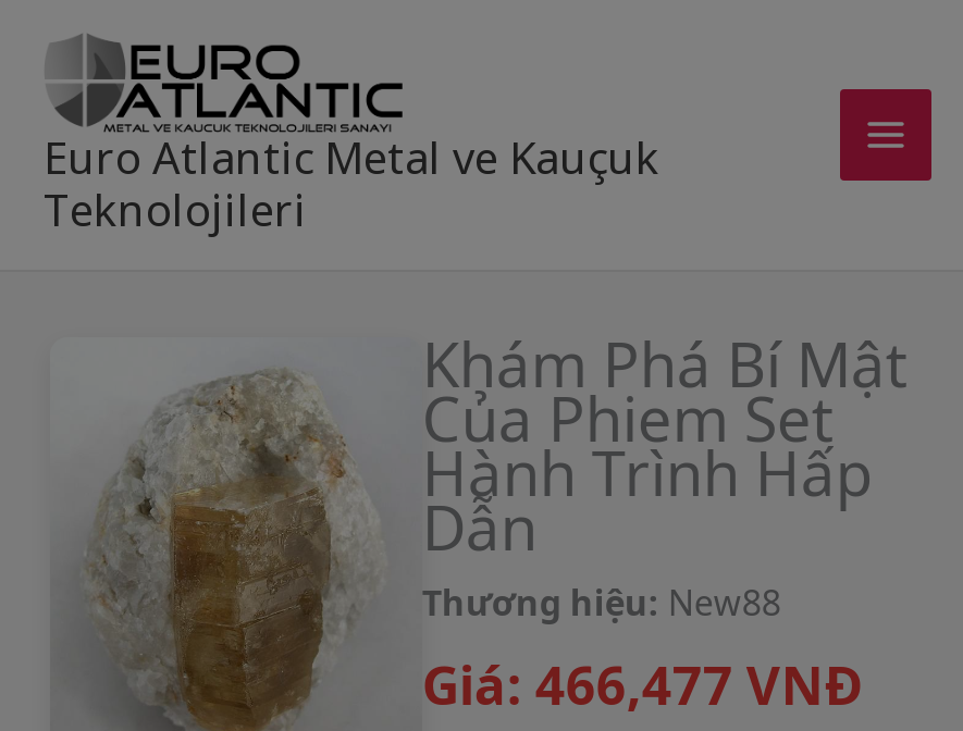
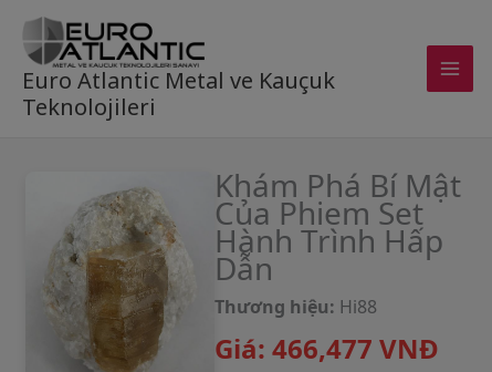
- Thương hiệu: New88
+ Thương hiệu: Hi88
